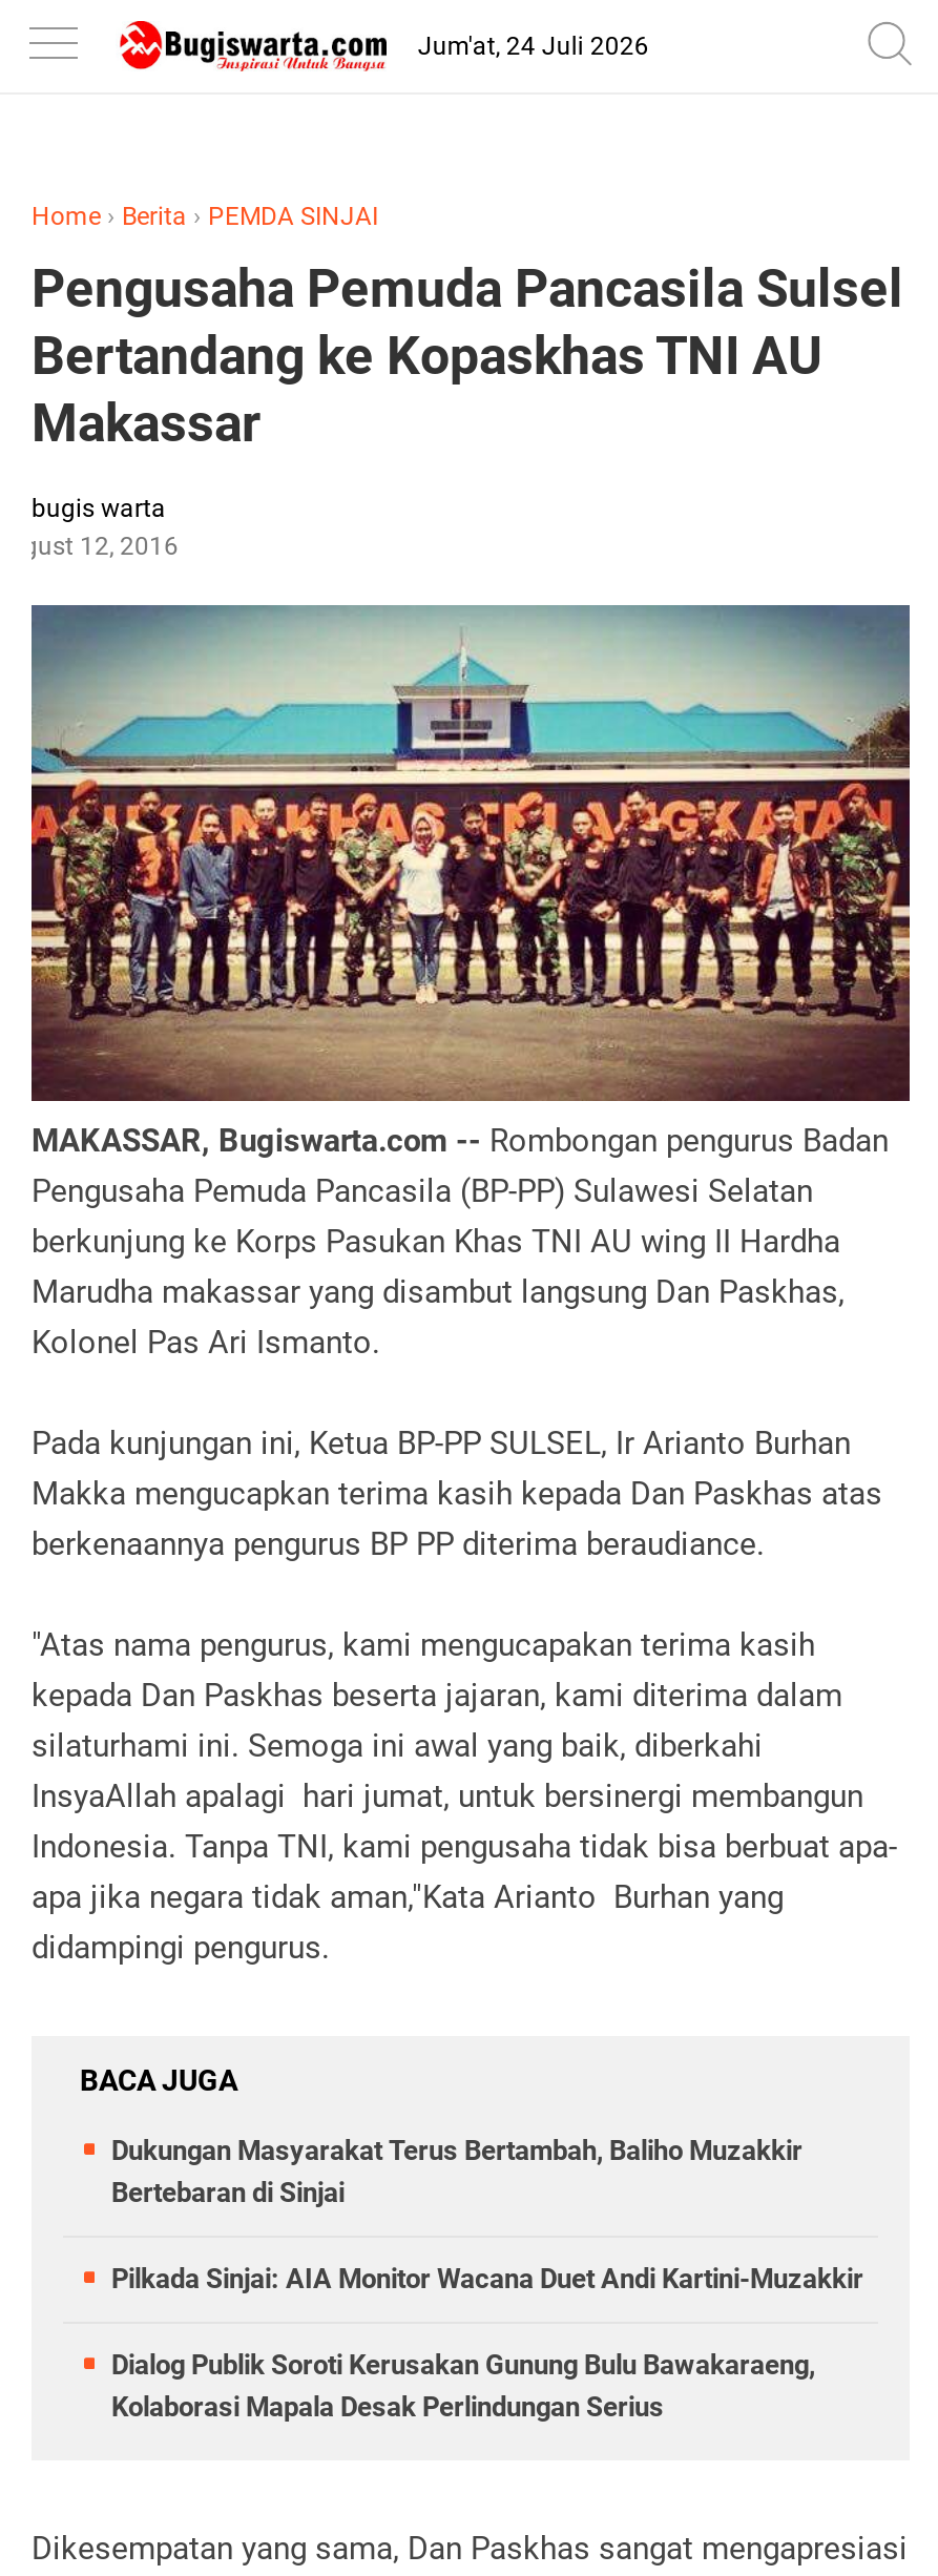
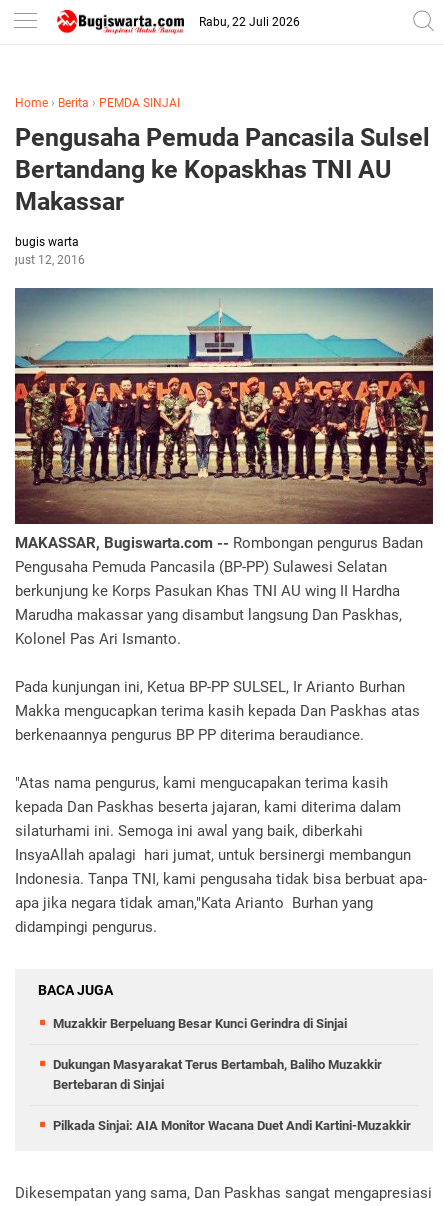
- Jum'at, 24 Juli 2026
+ Rabu, 22 Juli 2026

+ Muzakkir Berpeluang Besar Kunci Gerindra di Sinjai

moved down: Dukungan Masyarakat Terus Bertambah, Baliho Muzakkir | Bertebaran di Sinjai | Pilkada Sinjai: AIA Monitor Wacana Duet Andi Kartini-Muzakkir

- Dialog Publik Soroti Kerusakan Gunung Bulu Bawakaraeng,
- Kolaborasi Mapala Desak Perlindungan Serius
